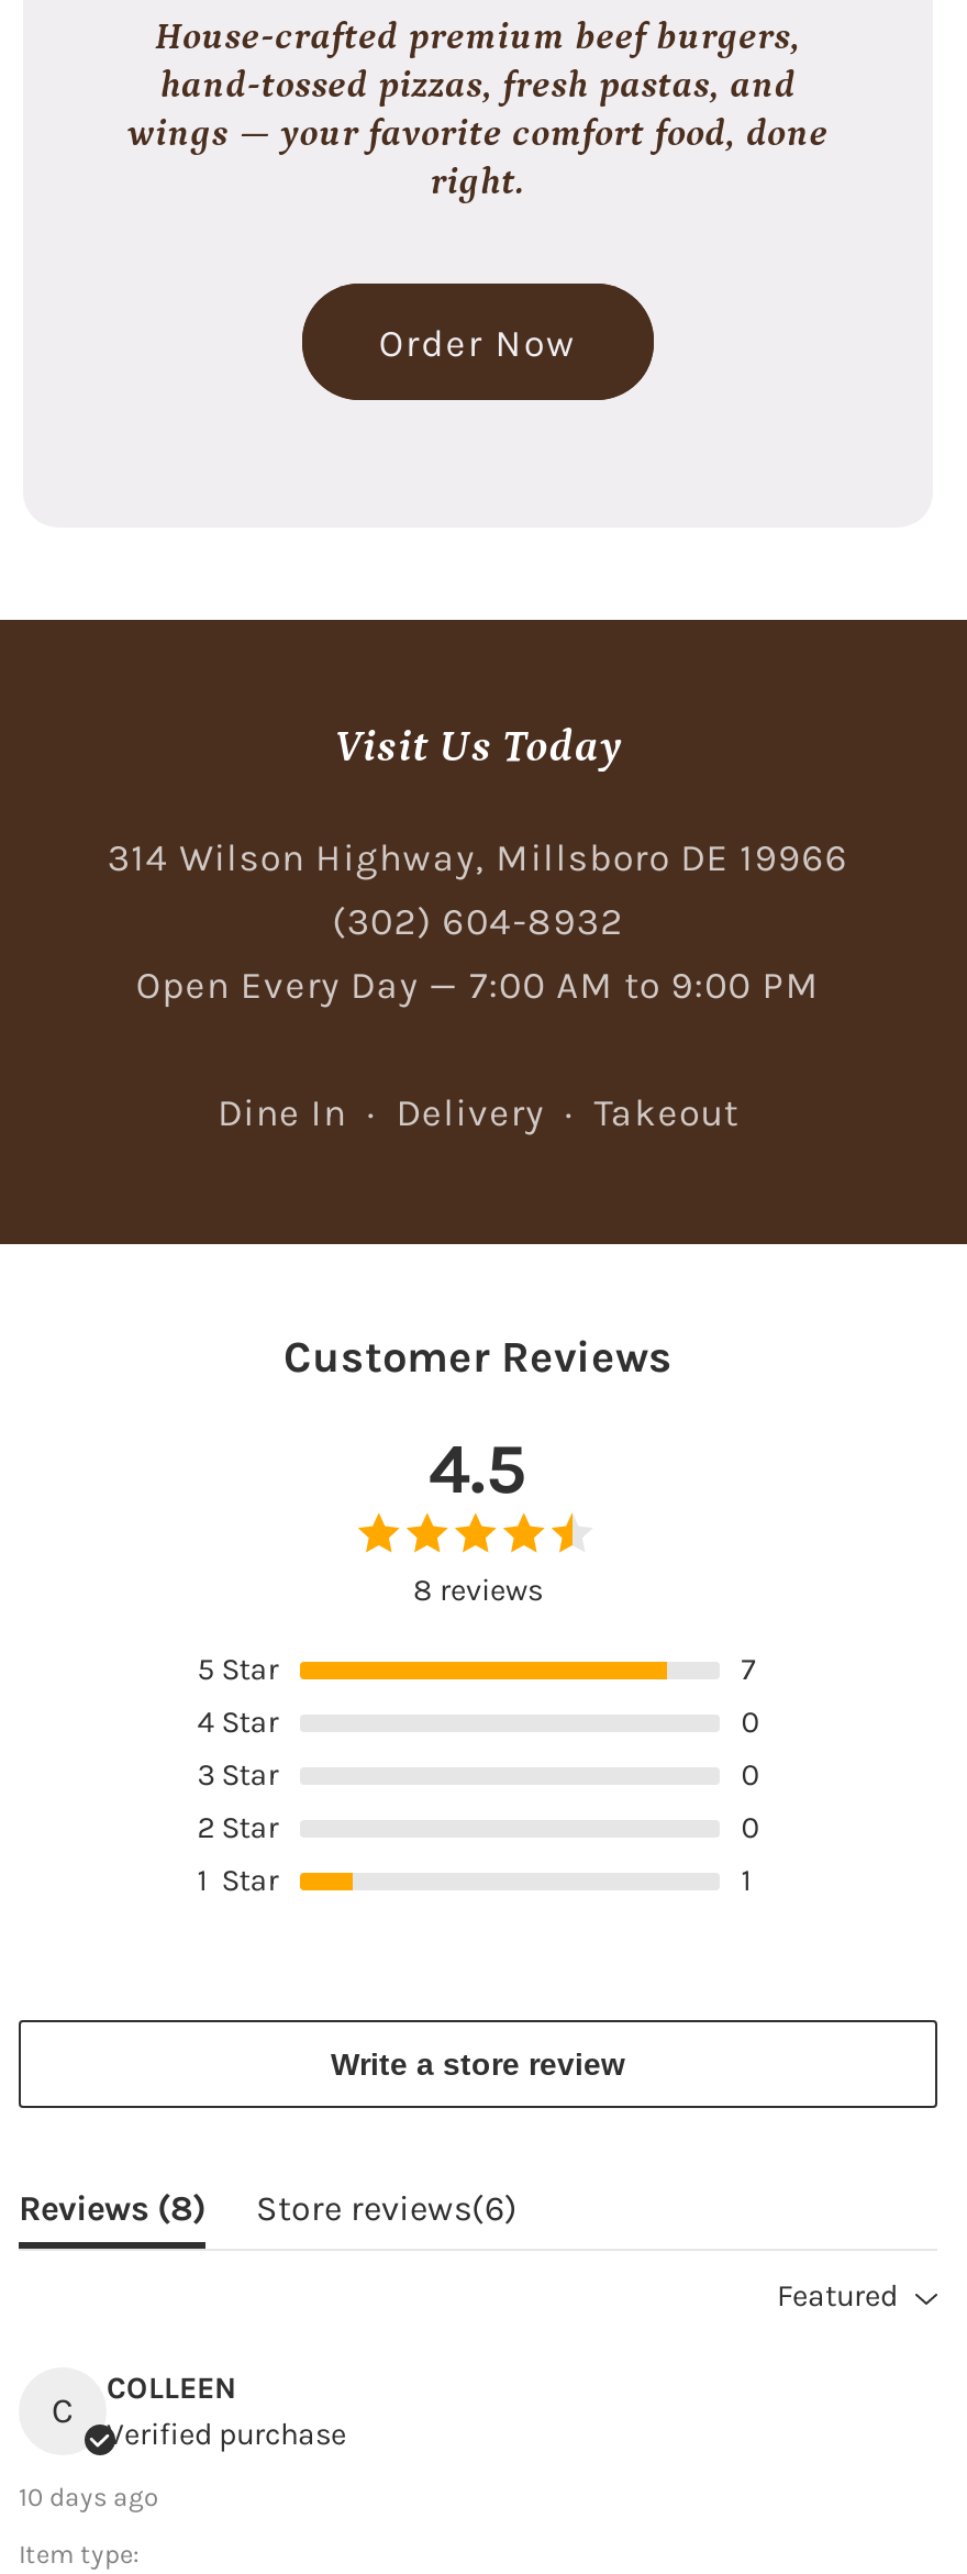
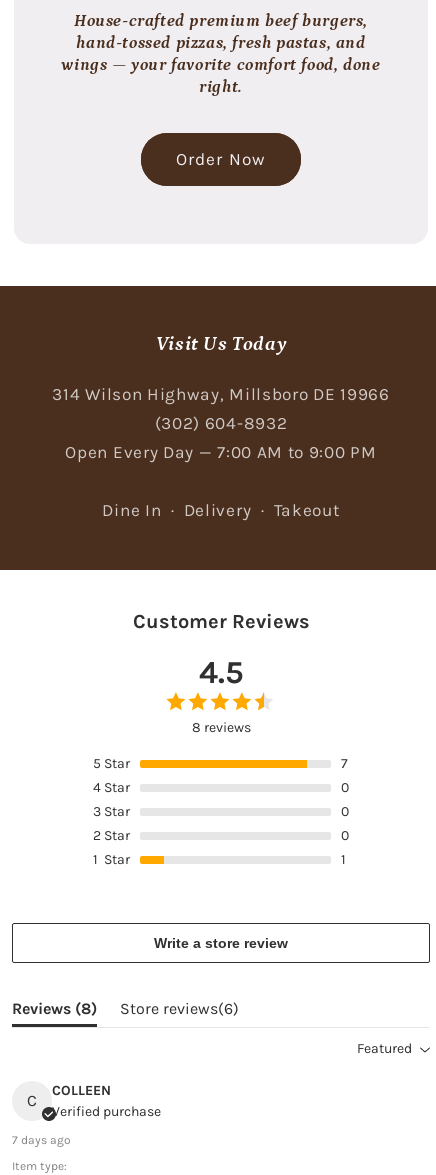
- 10 days ago
+ 7 days ago
